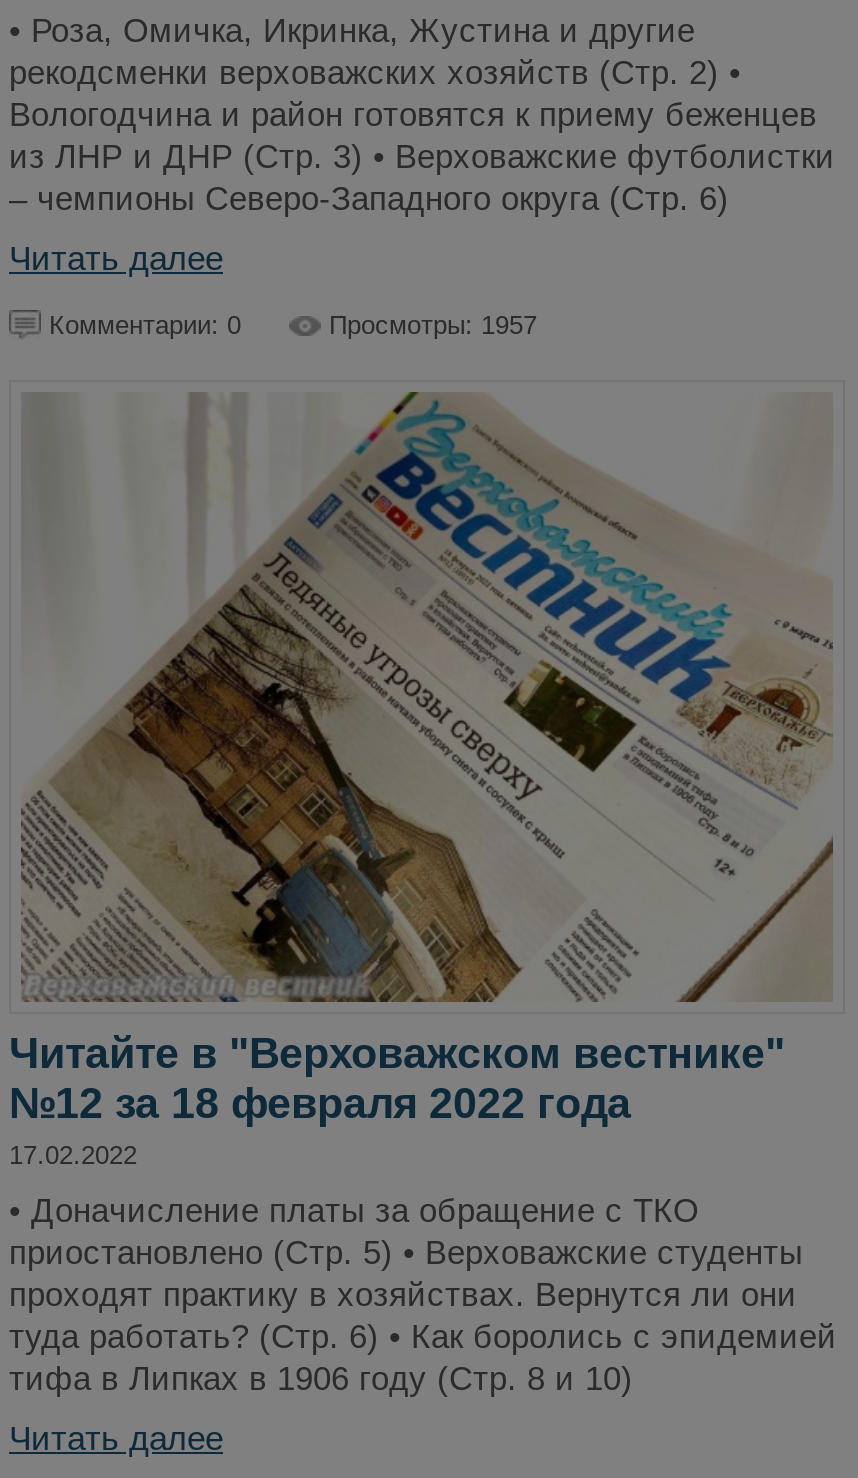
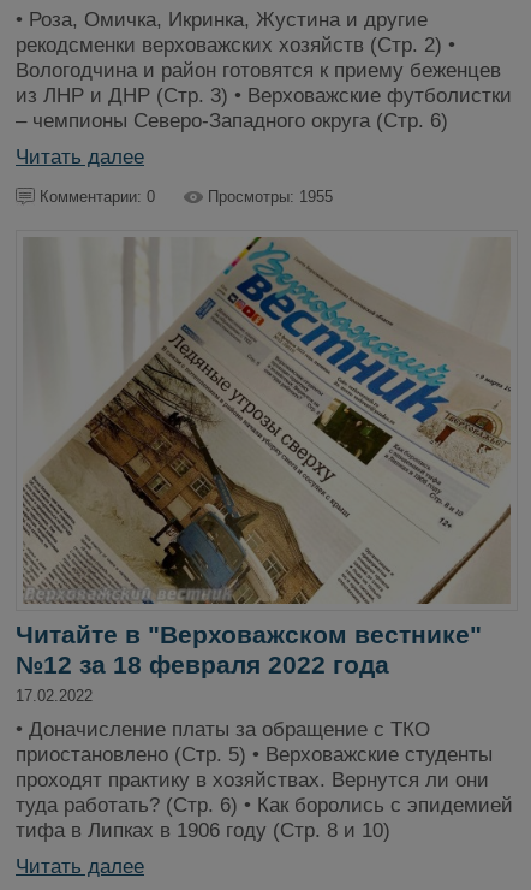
- Просмотры: 1957
+ Просмотры: 1955
